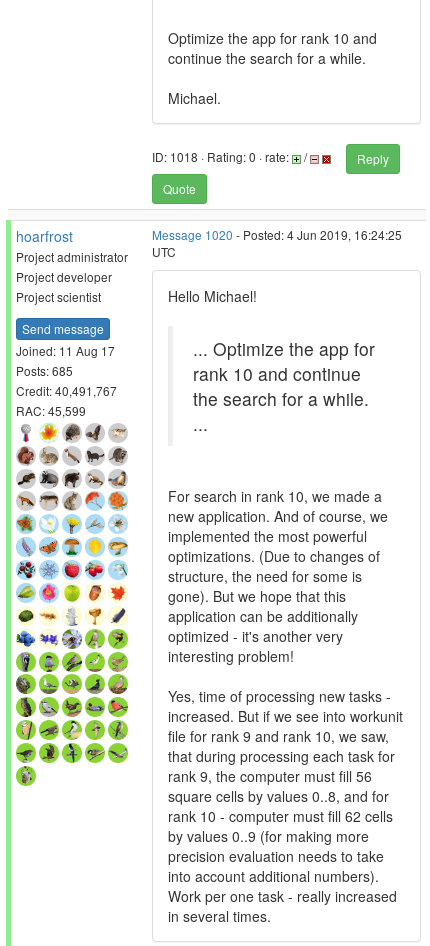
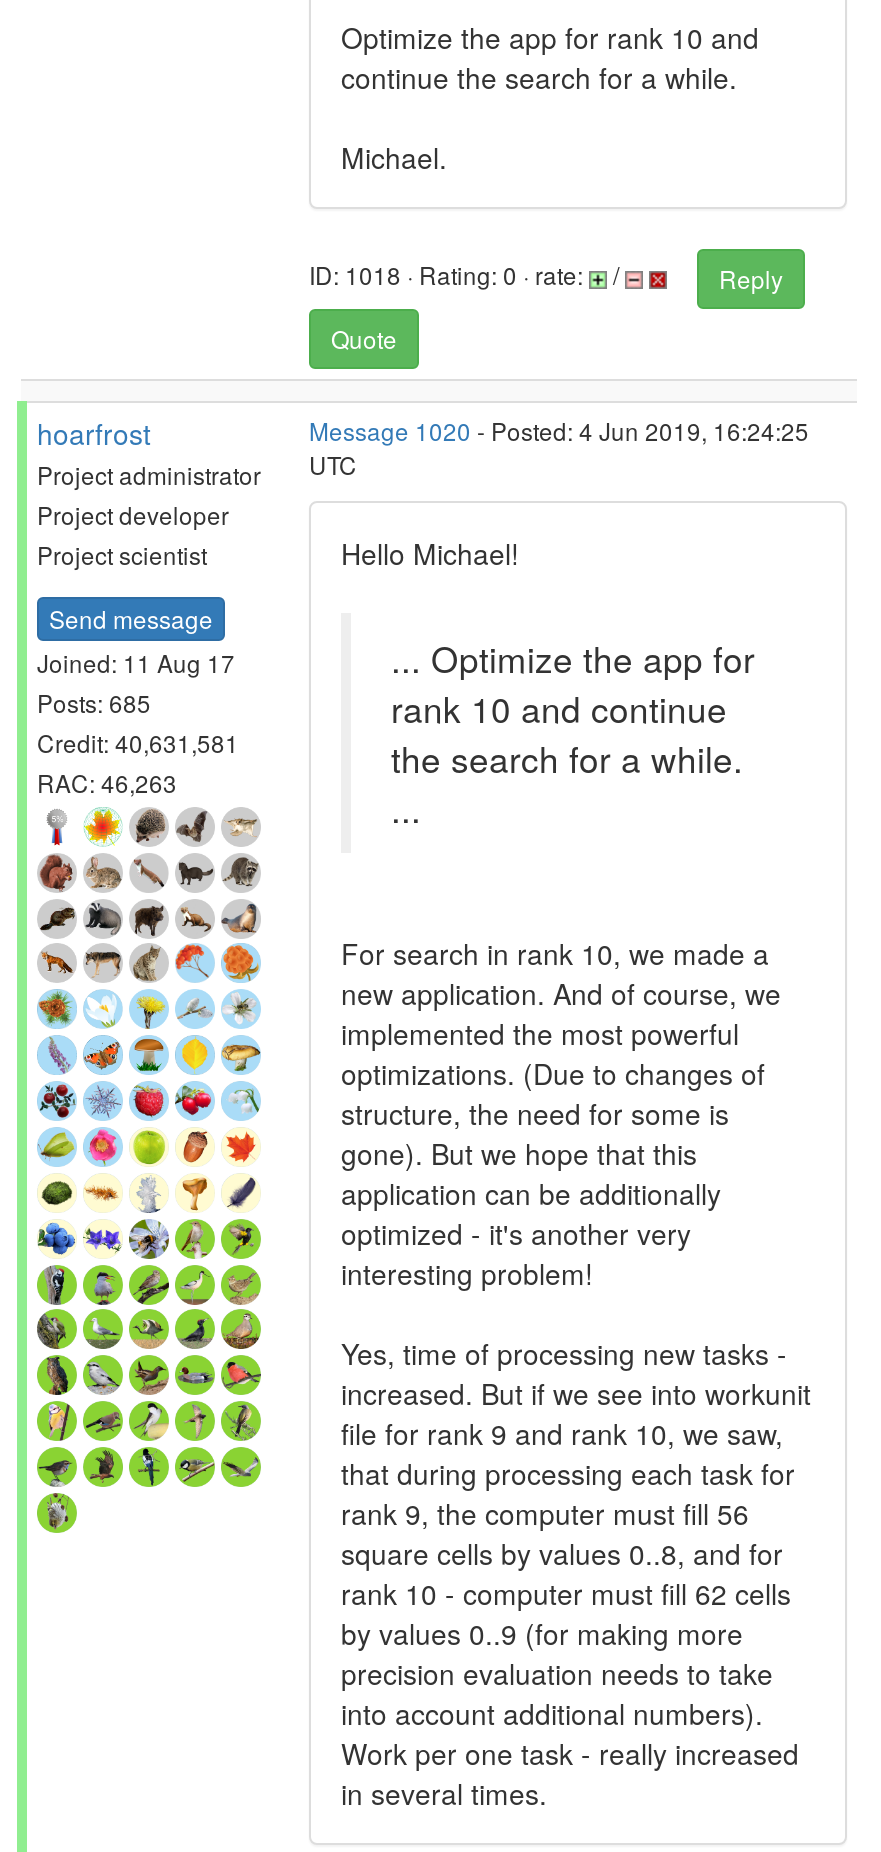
- Credit: 40,491,767
+ Credit: 40,631,581

- RAC: 45,599
+ RAC: 46,263
